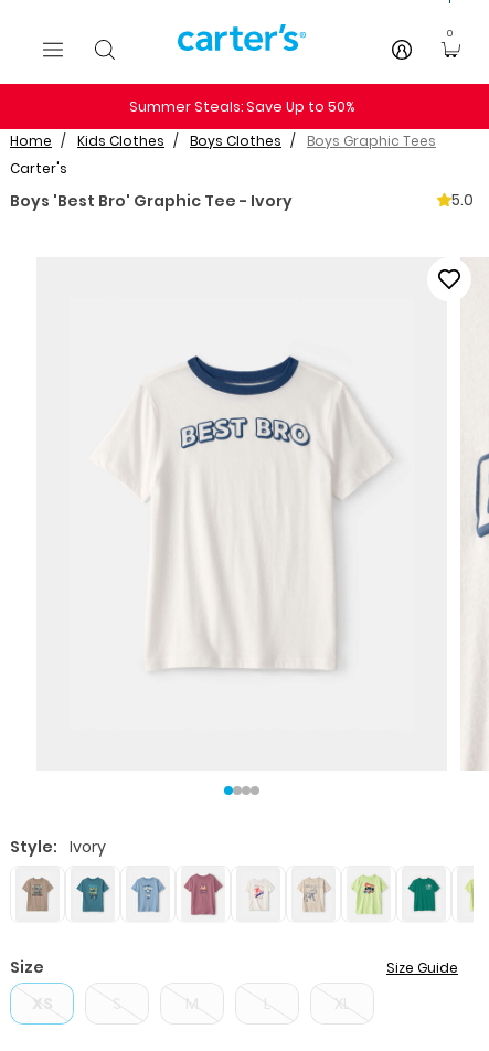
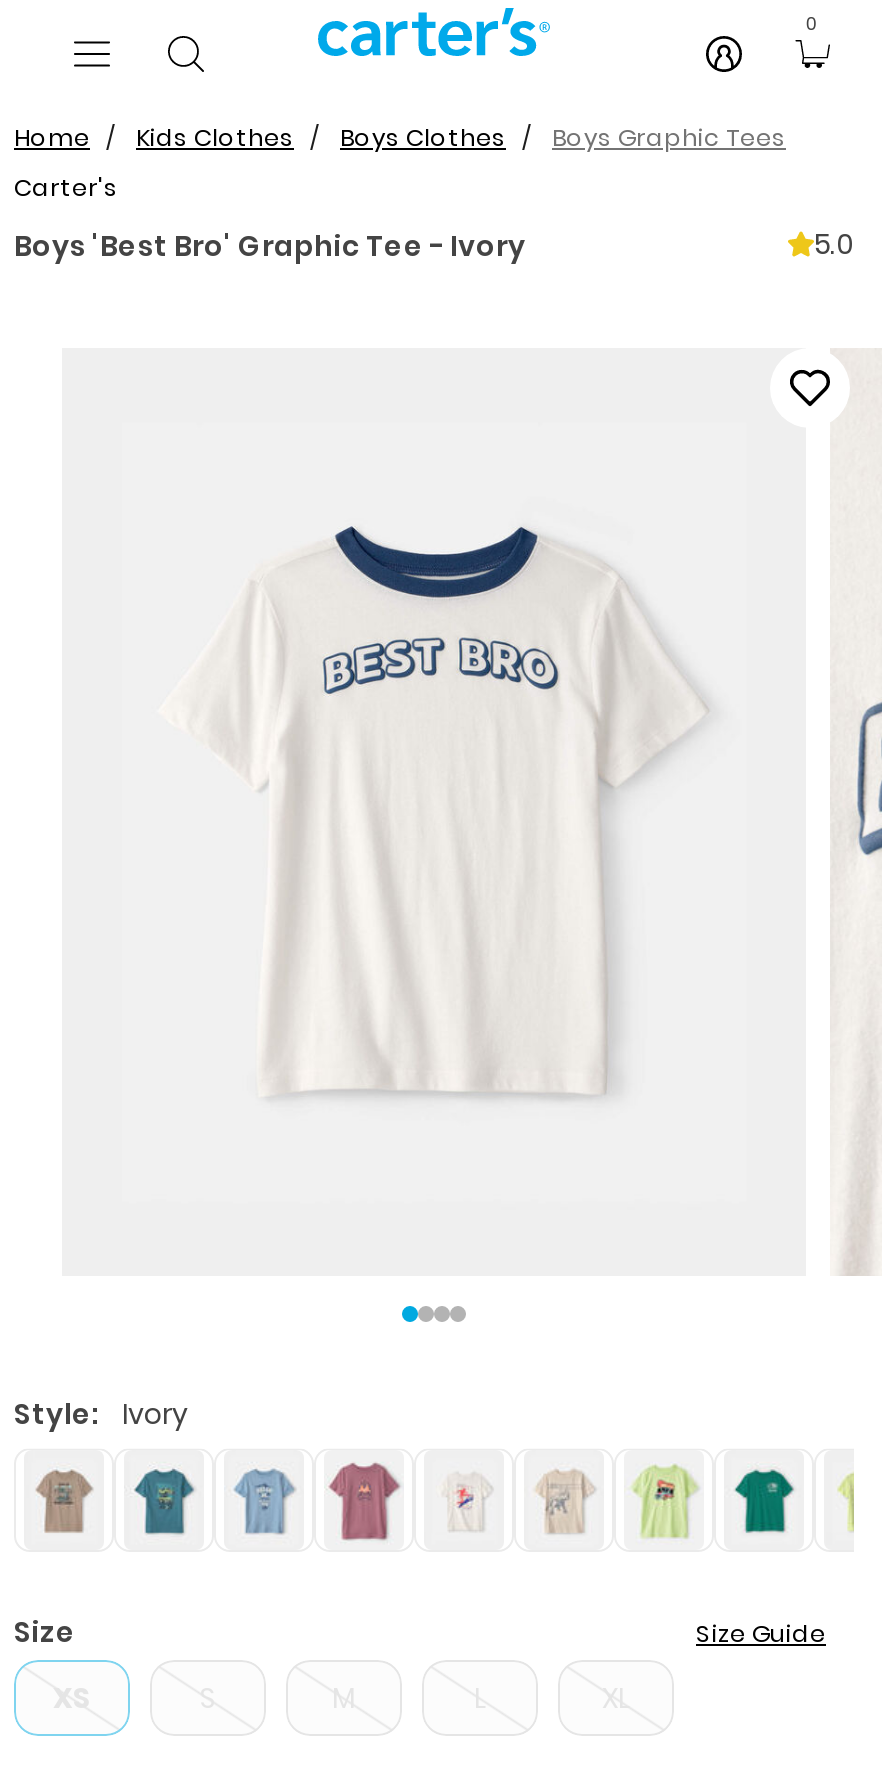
- Summer Steals: Save Up to 50%
